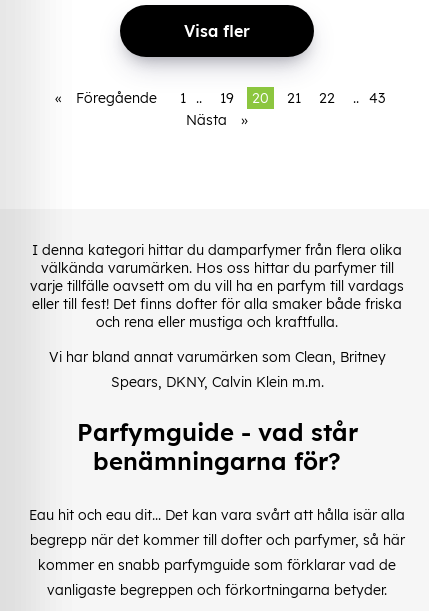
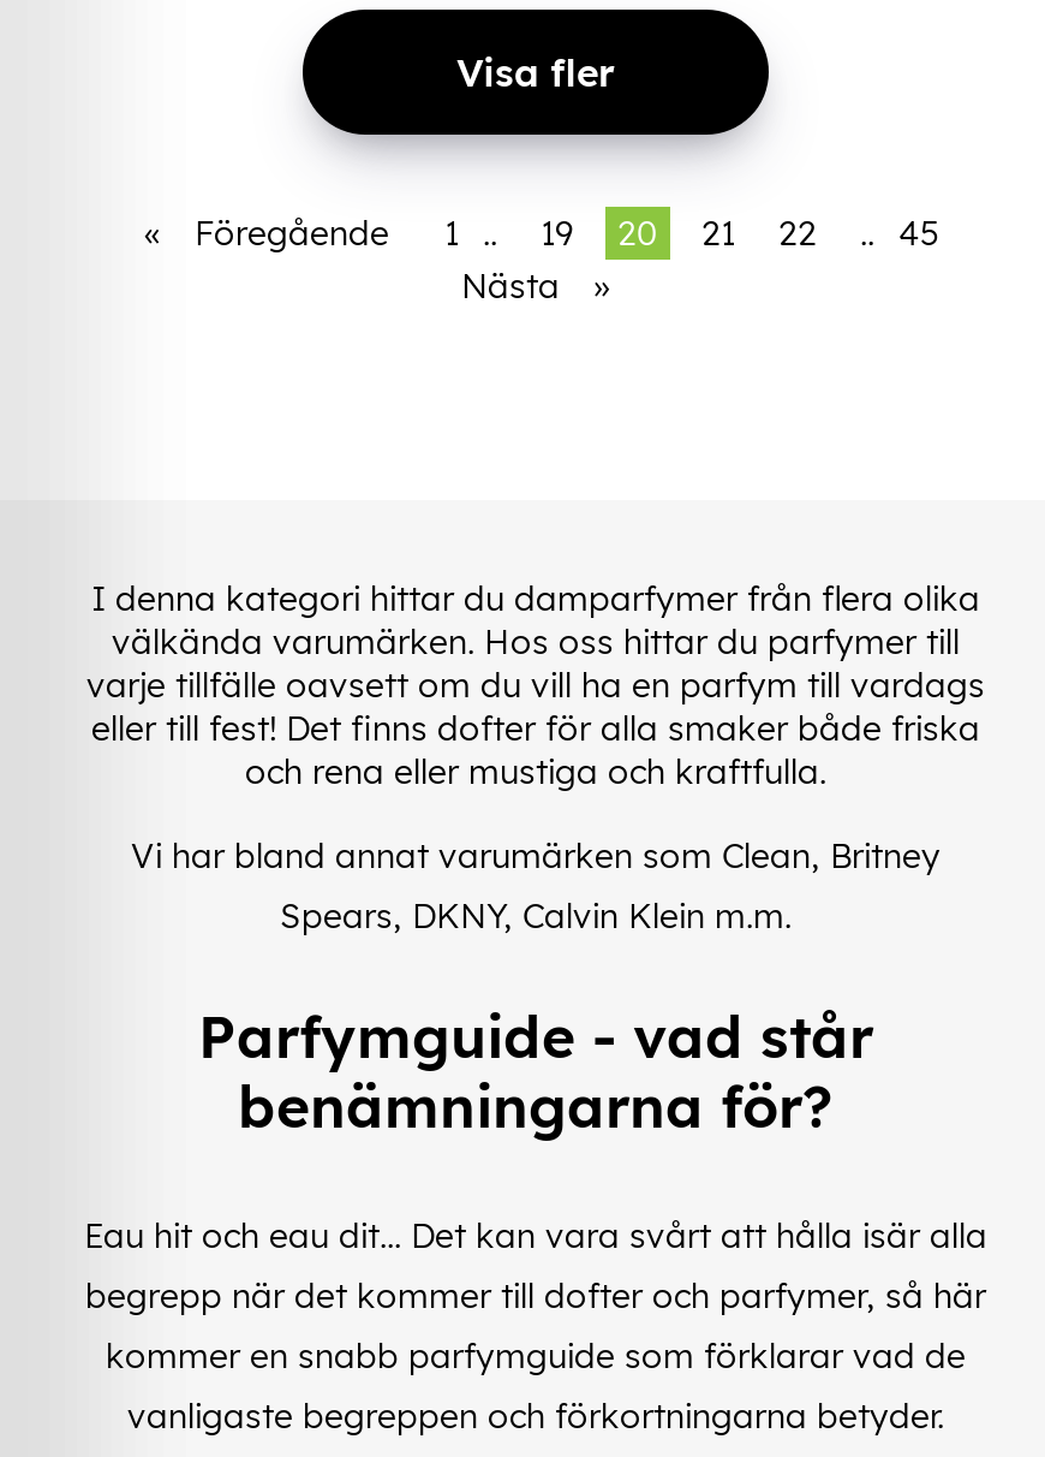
- .. 43
+ .. 45
